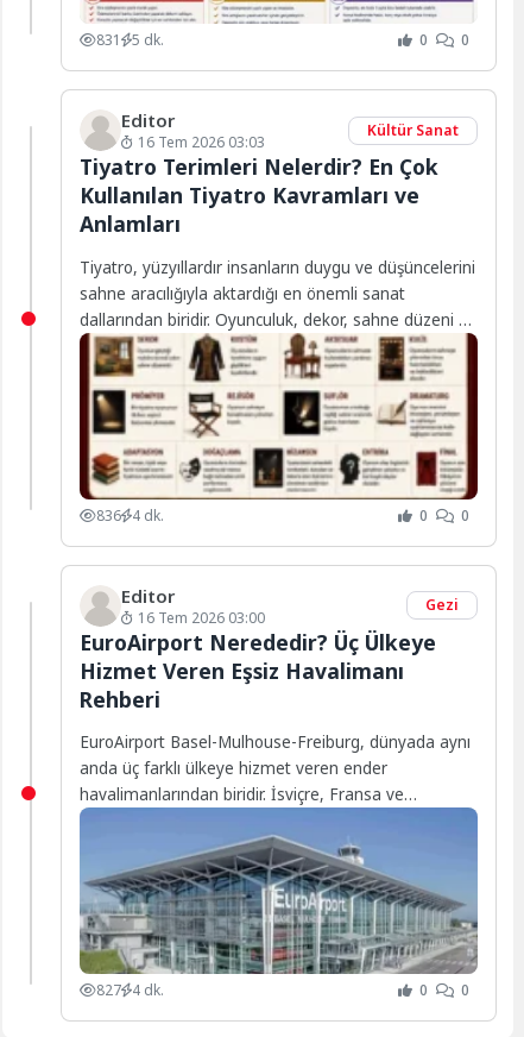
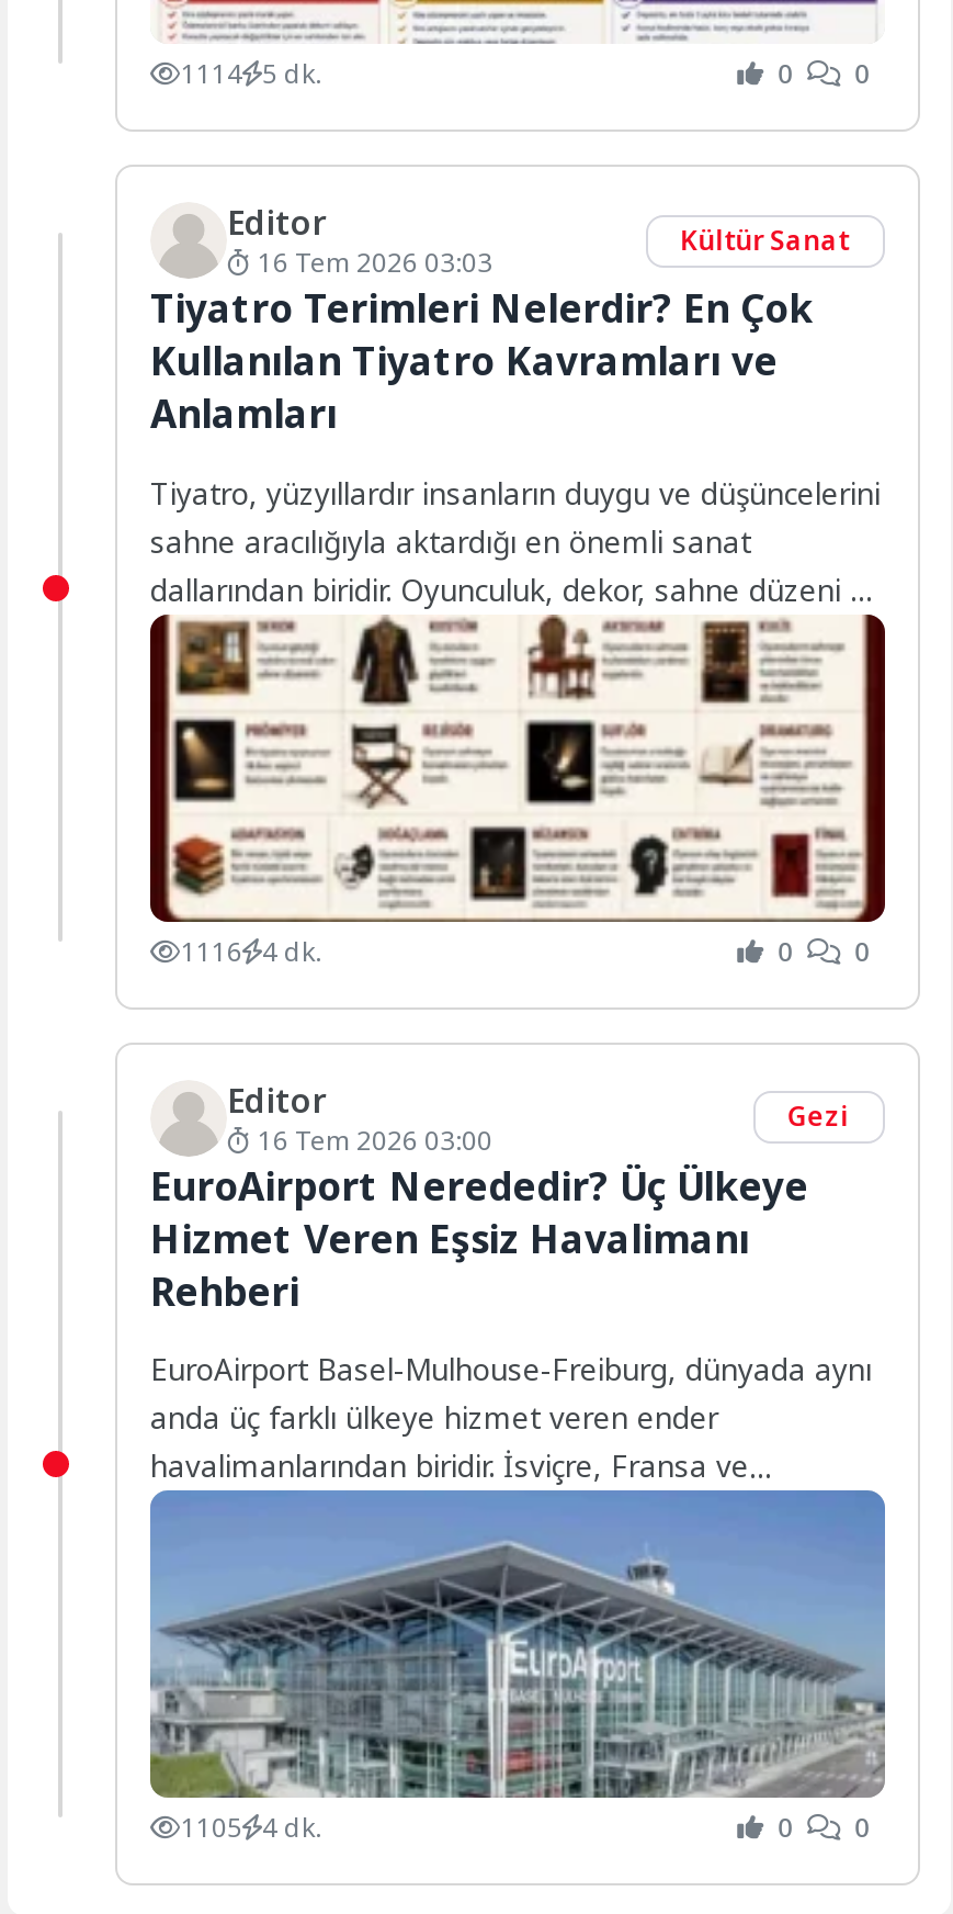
- 831 5 dk.
+ 1114 5 dk.

- 836 4 dk.
+ 1116 4 dk.

- 827 4 dk.
+ 1105 4 dk.
